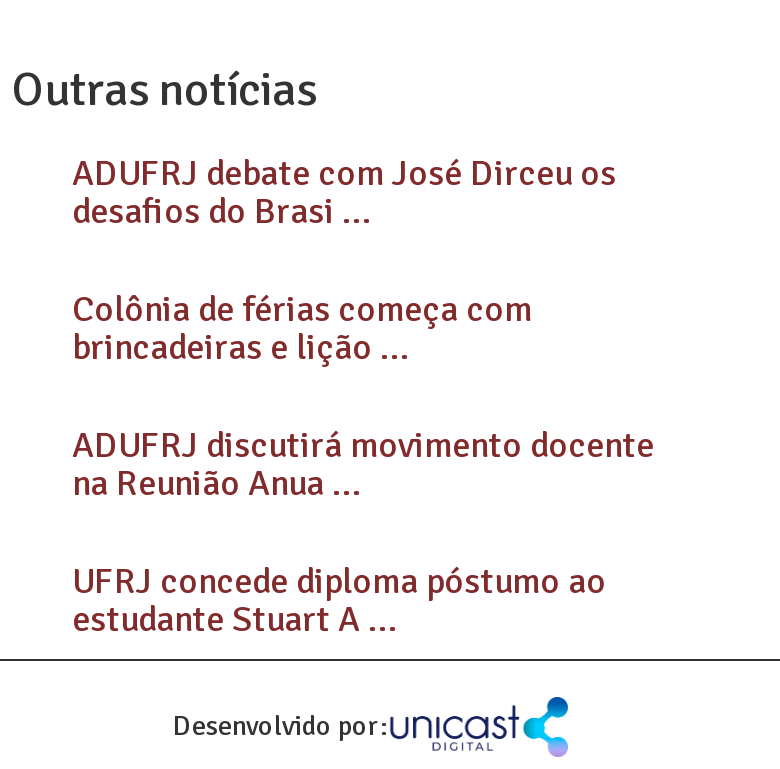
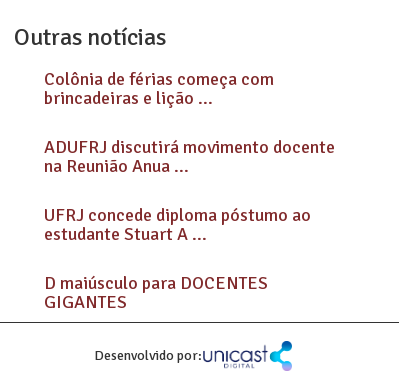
- ADUFRJ debate com José Dirceu os
- desafios do Brasi ...

moved up: Colônia de férias começa com | brincadeiras e lição ... | ADUFRJ discutirá movimento docente | na Reunião Anua ... | UFRJ concede diploma póstumo ao | estudante Stuart A ...

+ D maiúsculo para DOCENTES
+ GIGANTES
